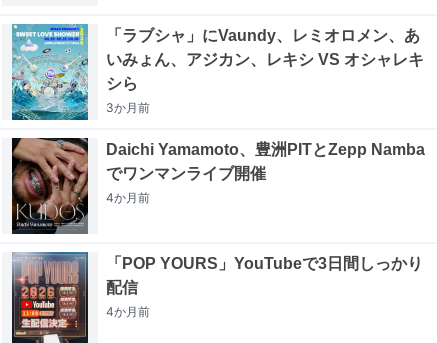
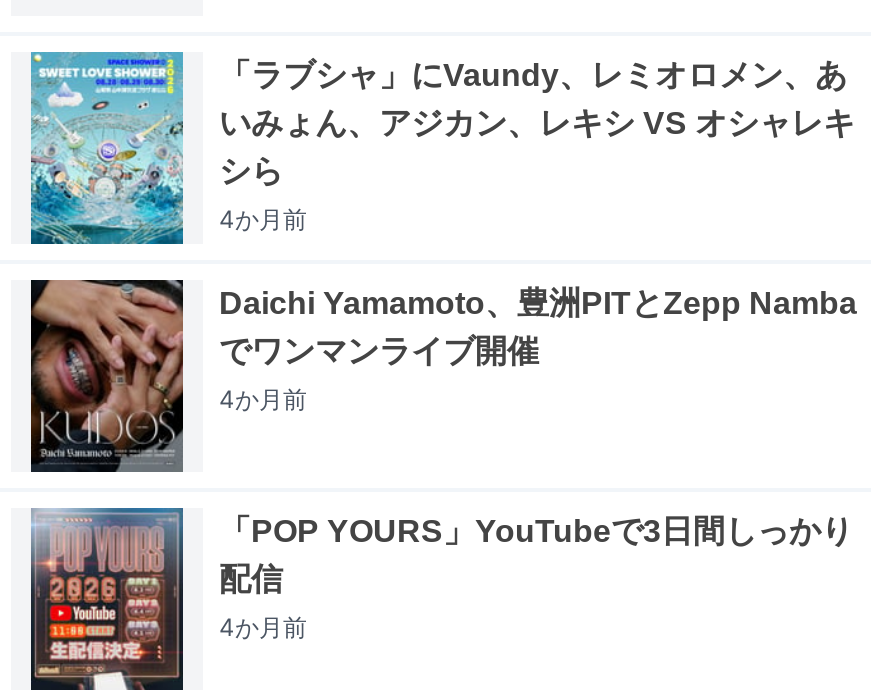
- 3か月前
+ 4か月前
